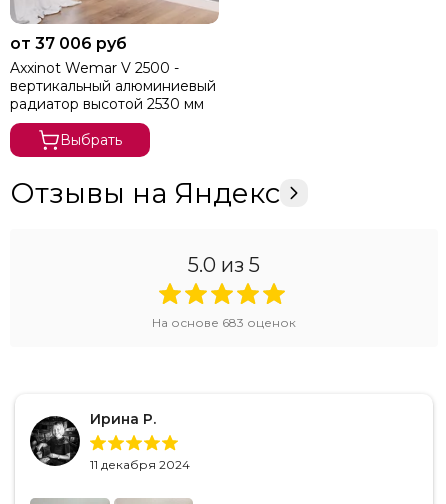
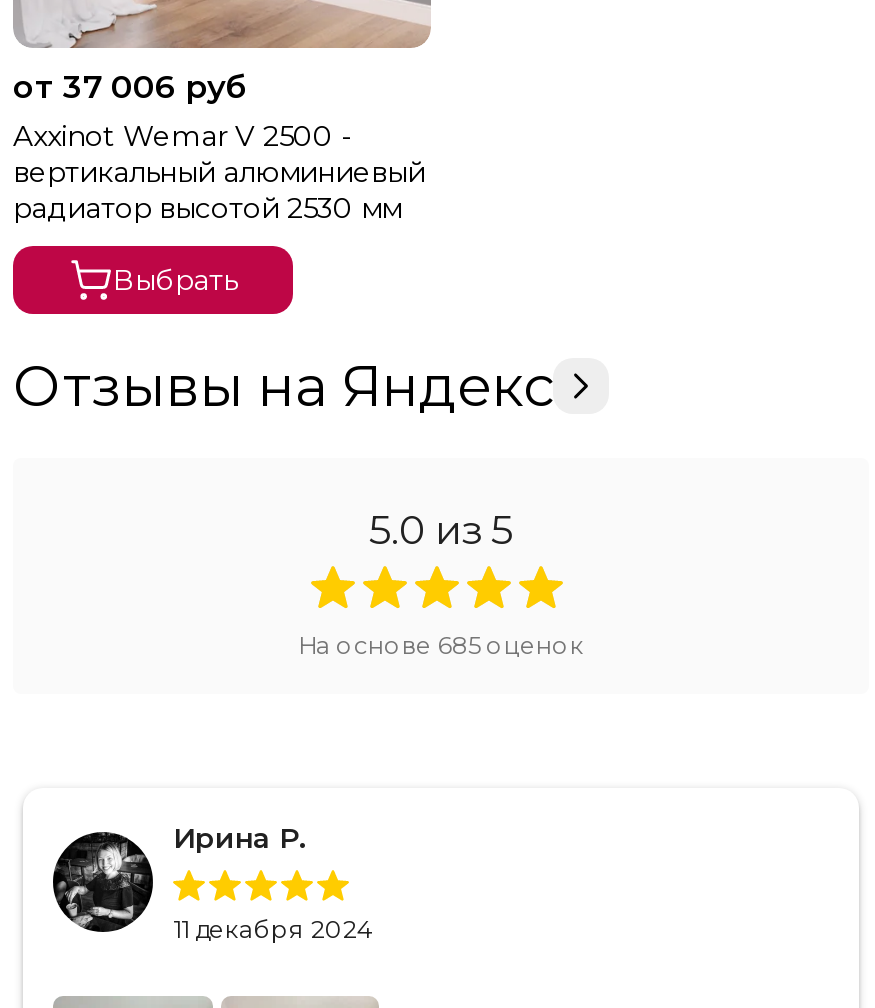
- На основе 683 оценок
+ На основе 685 оценок
